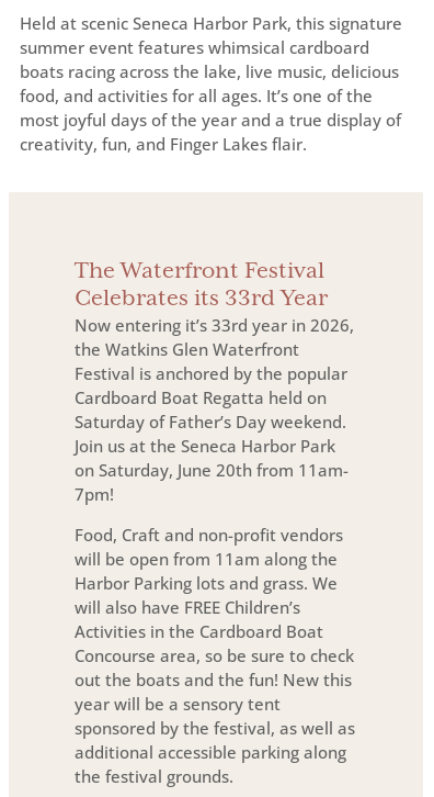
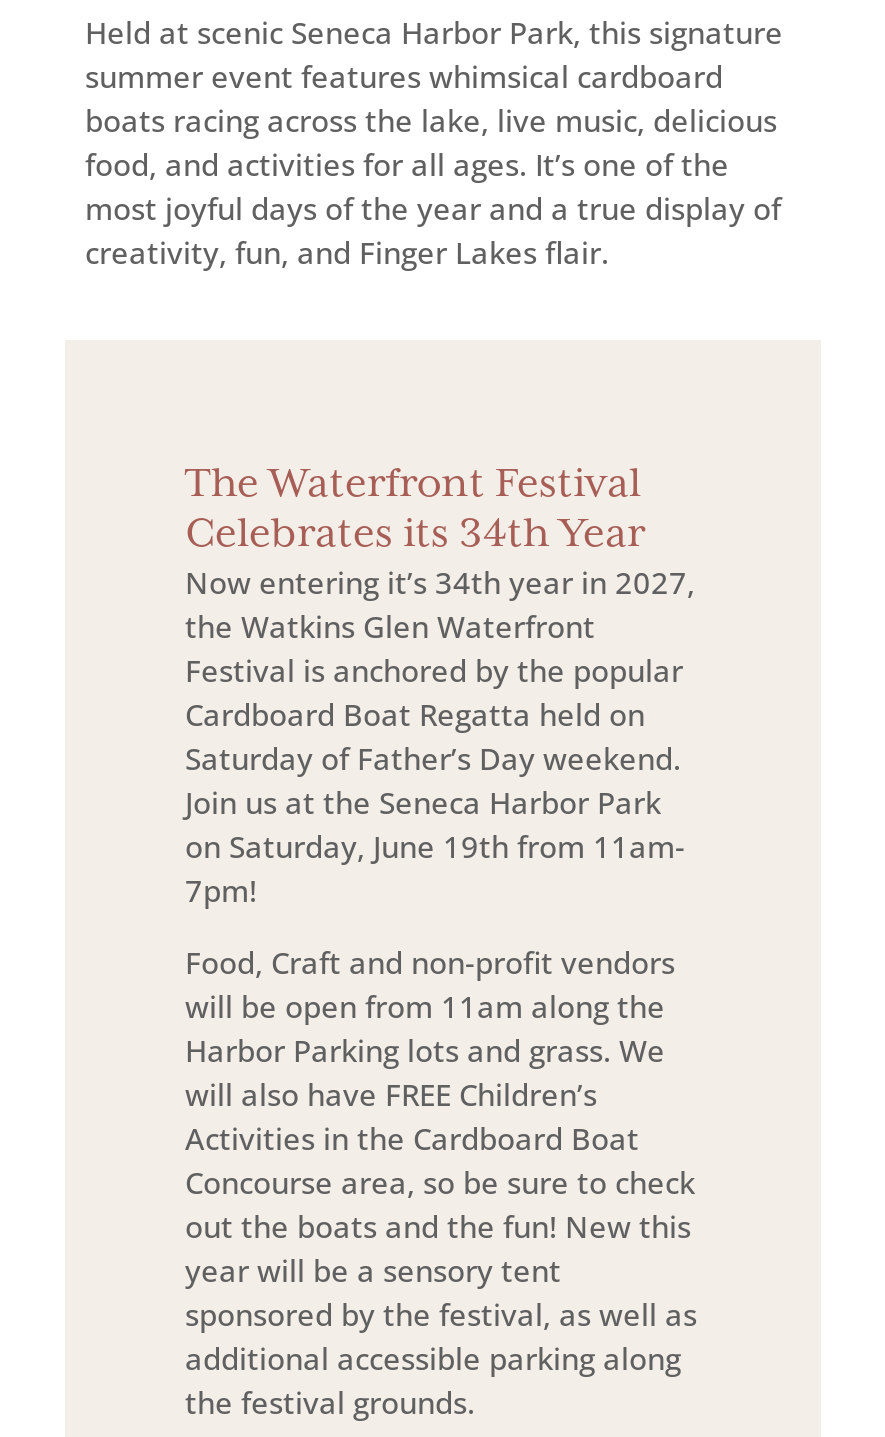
- Celebrates its 33rd Year
+ Celebrates its 34th Year

- Now entering it’s 33rd year in 2026,
+ Now entering it’s 34th year in 2027,

- on Saturday, June 20th from 11am-
+ on Saturday, June 19th from 11am-
